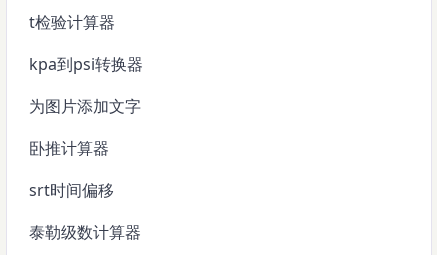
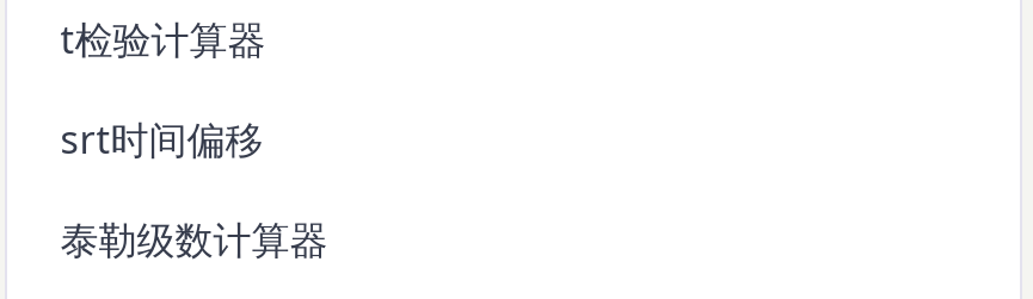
- kpa到psi转换器
- 为图片添加文字
- 卧推计算器
